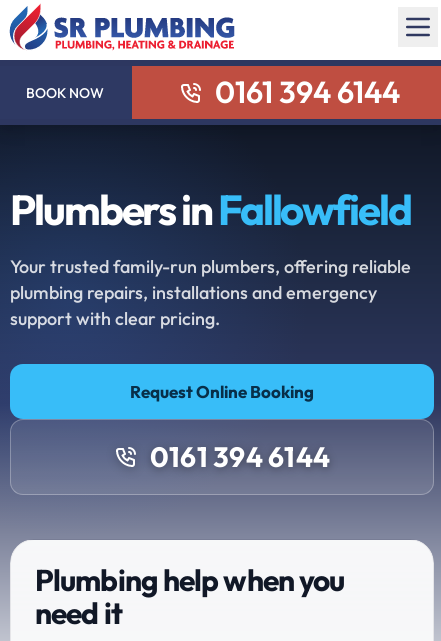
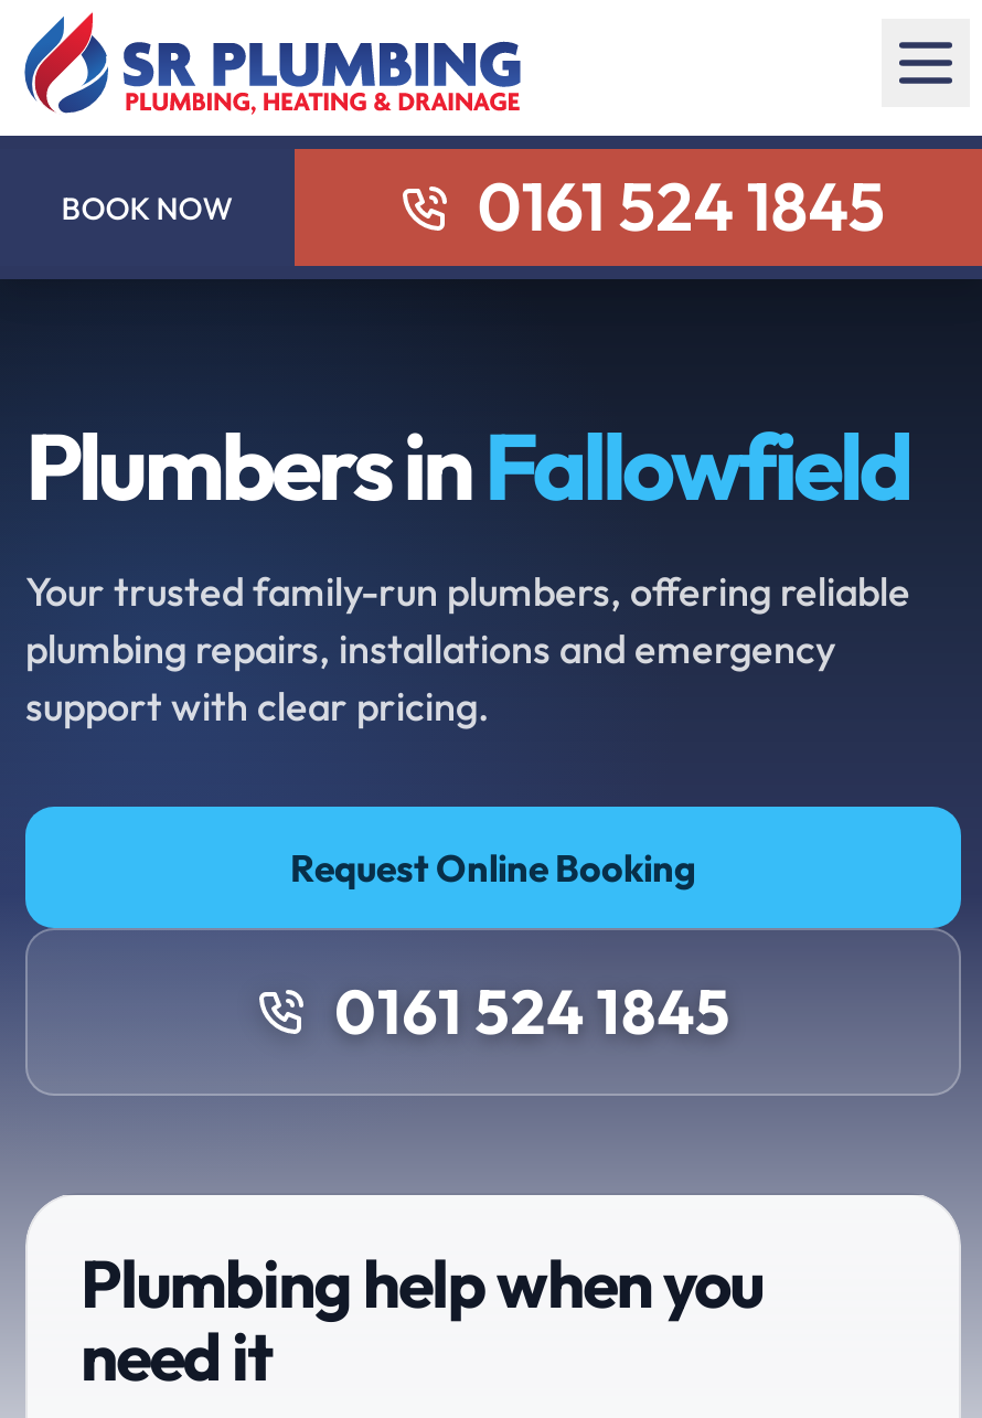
- 0161 394 6144
+ 0161 524 1845

- 0161 394 6144
+ 0161 524 1845
